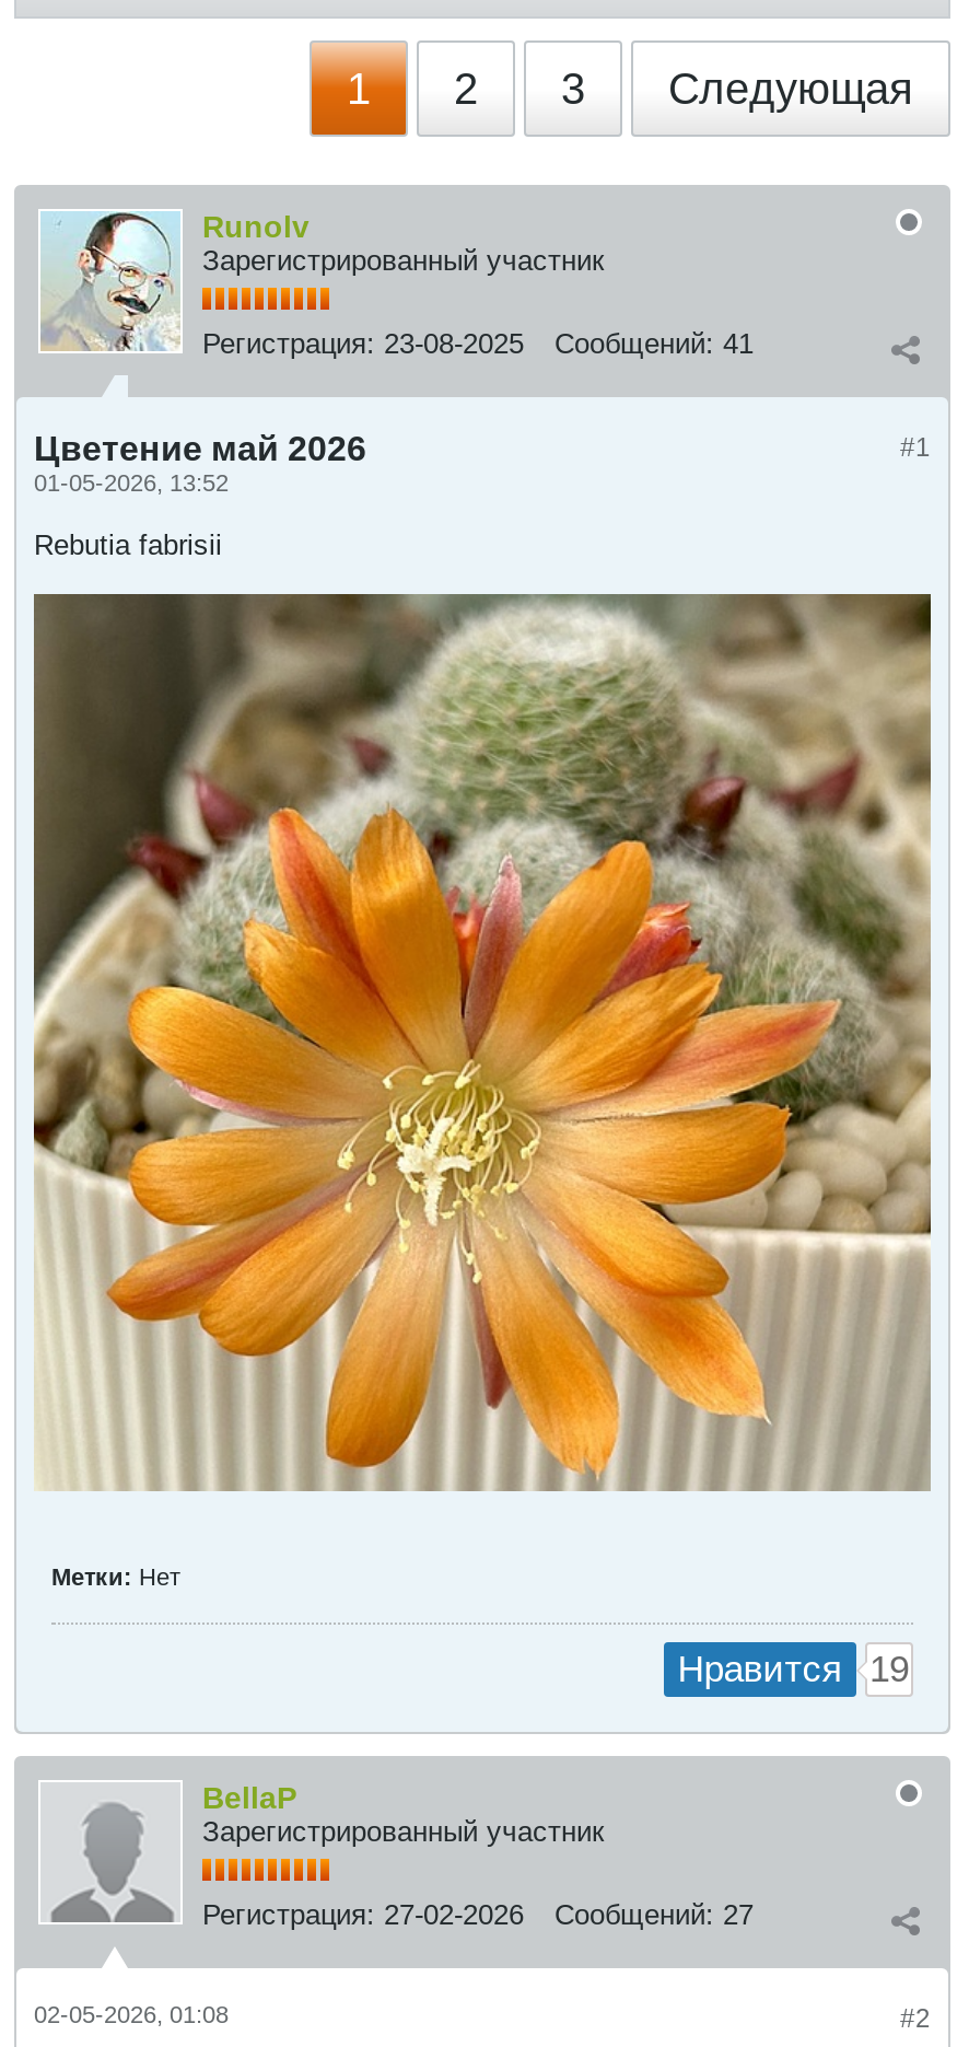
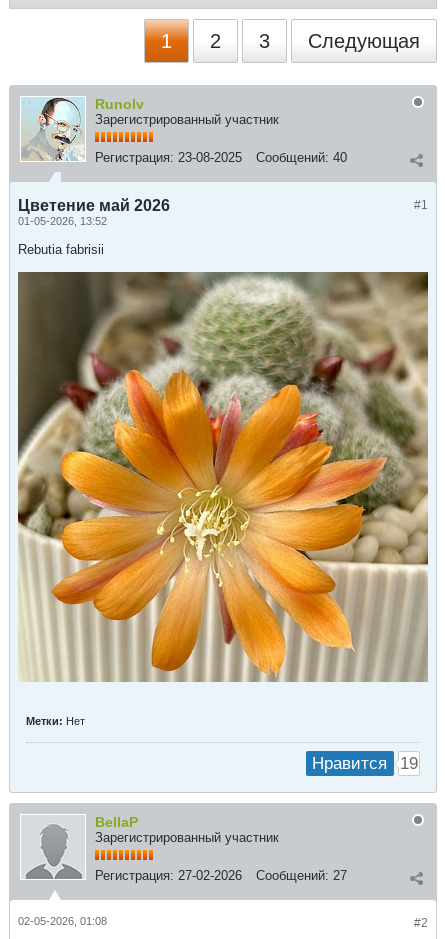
- Регистрация: 23-08-2025 Сообщений: 41
+ Регистрация: 23-08-2025 Сообщений: 40
